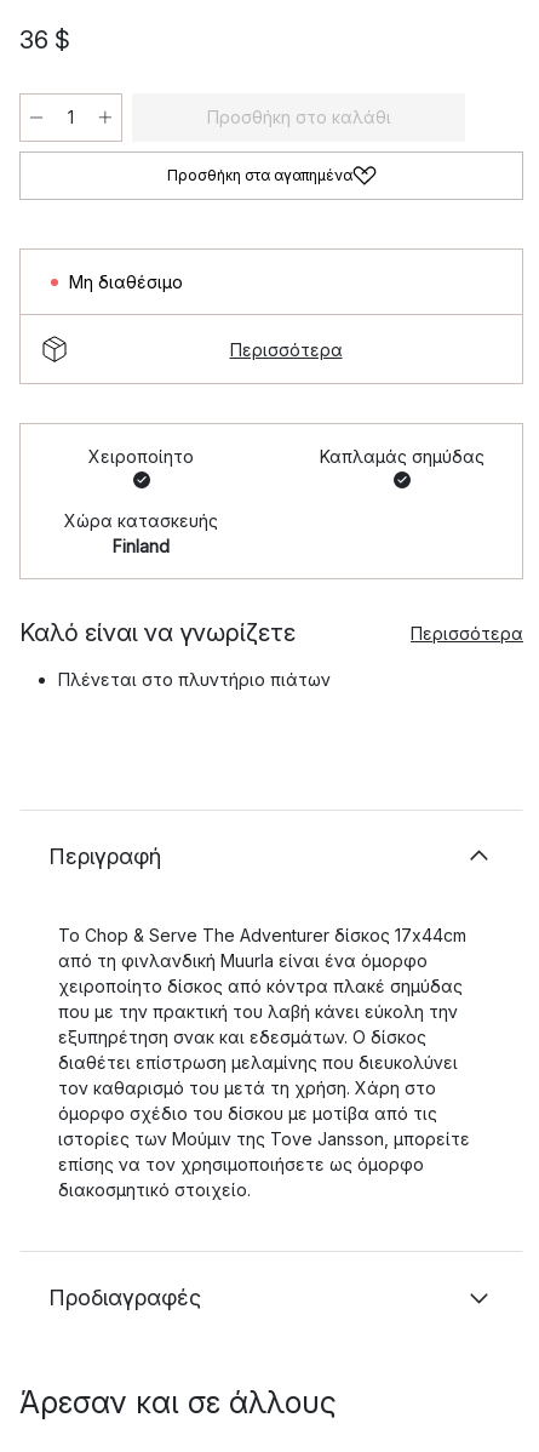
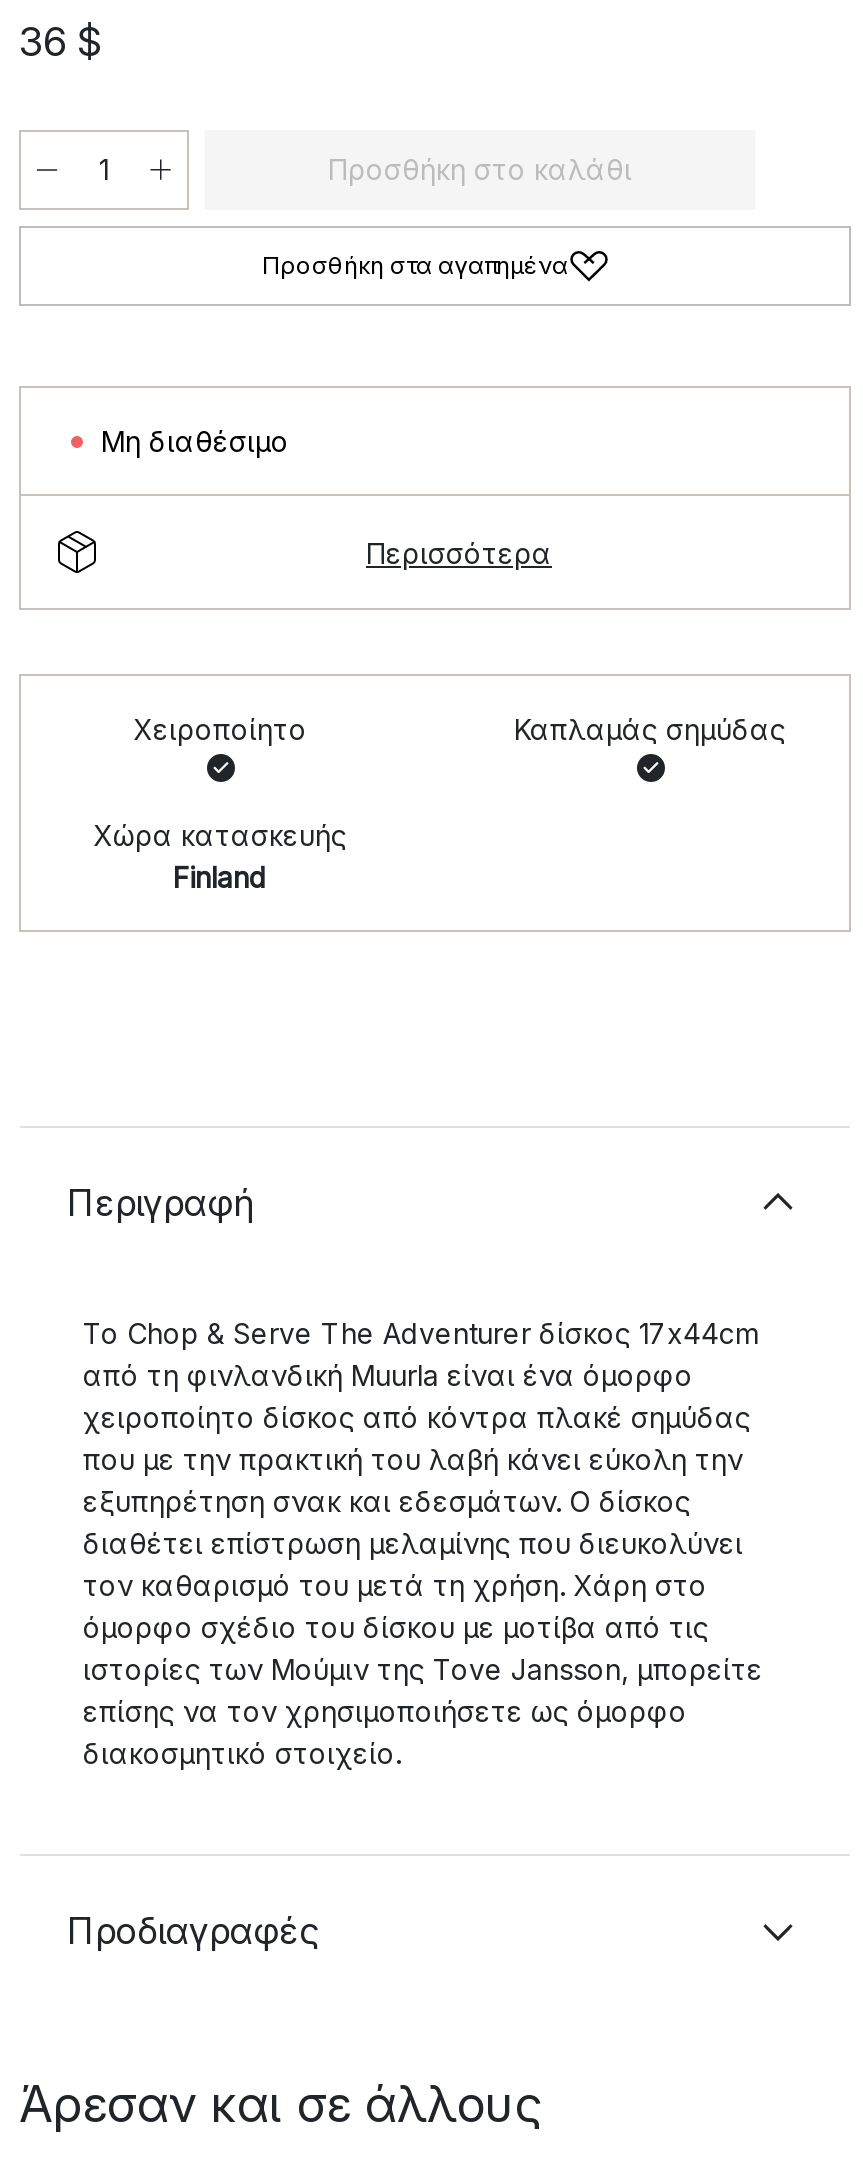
- Καλό είναι να γνωρίζετε
- Περισσότερα
- Πλένεται στο πλυντήριο πιάτων
